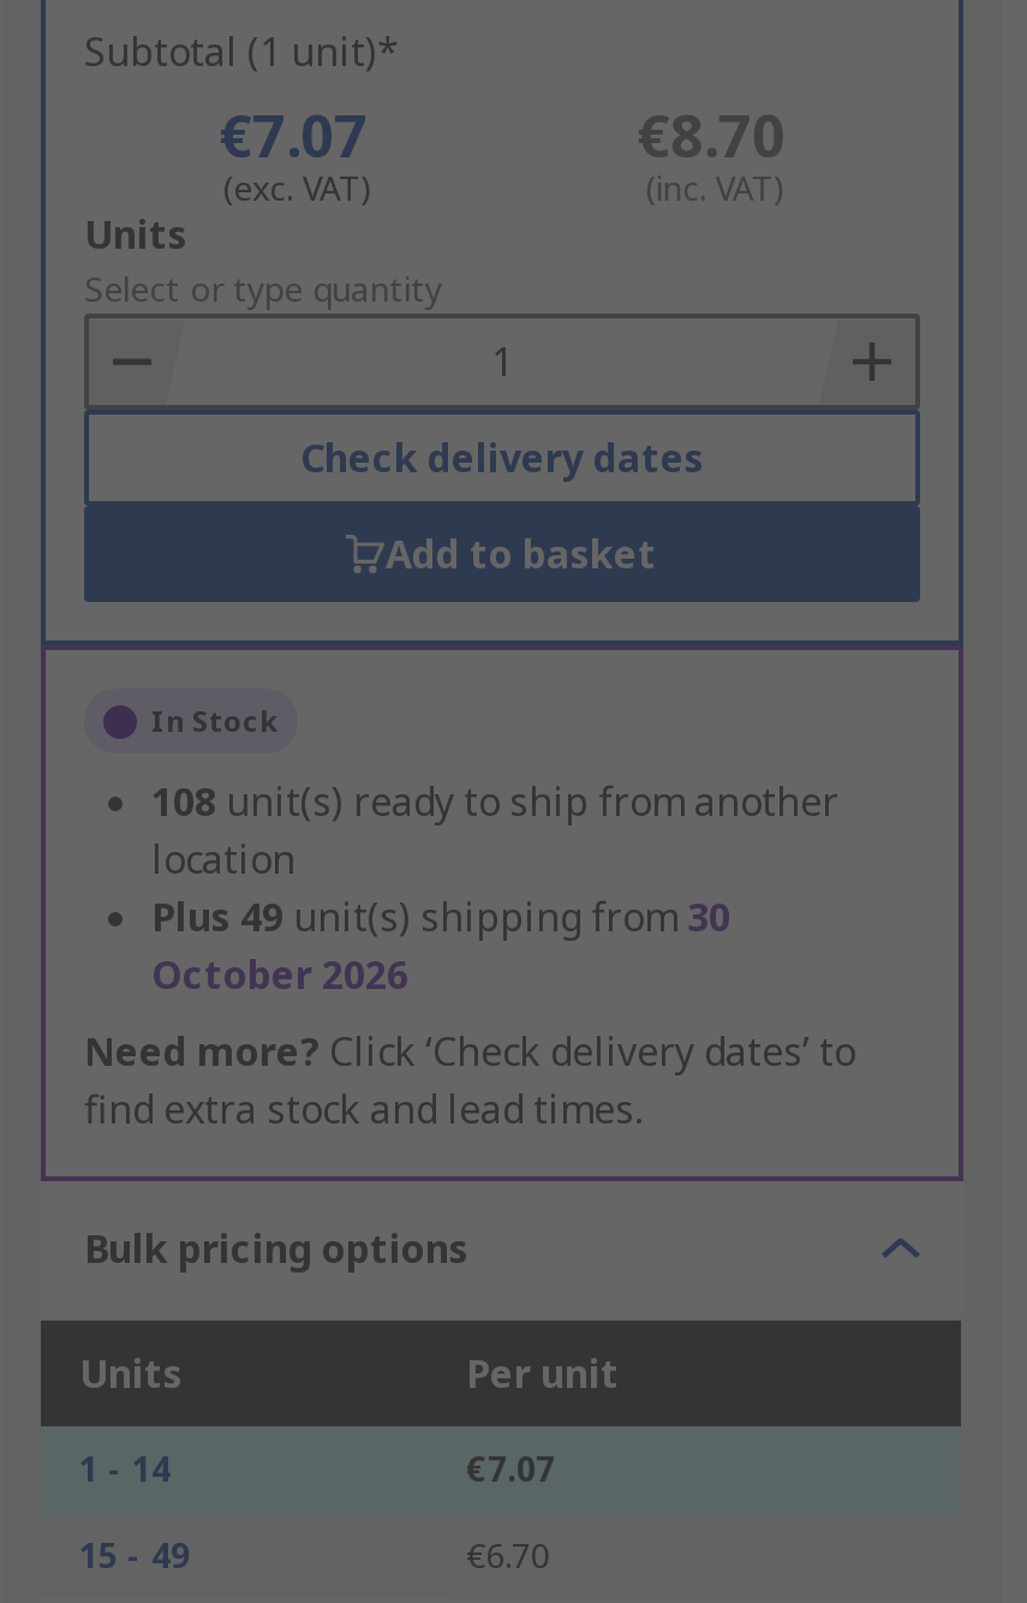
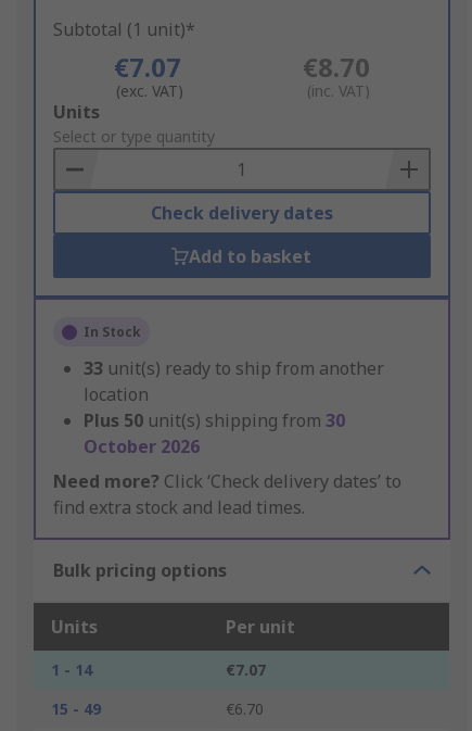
- 108 unit(s) ready to ship from another
+ 33 unit(s) ready to ship from another

- Plus 49 unit(s) shipping from 30
+ Plus 50 unit(s) shipping from 30
